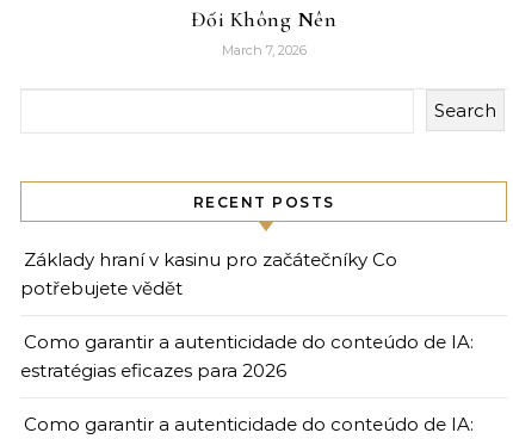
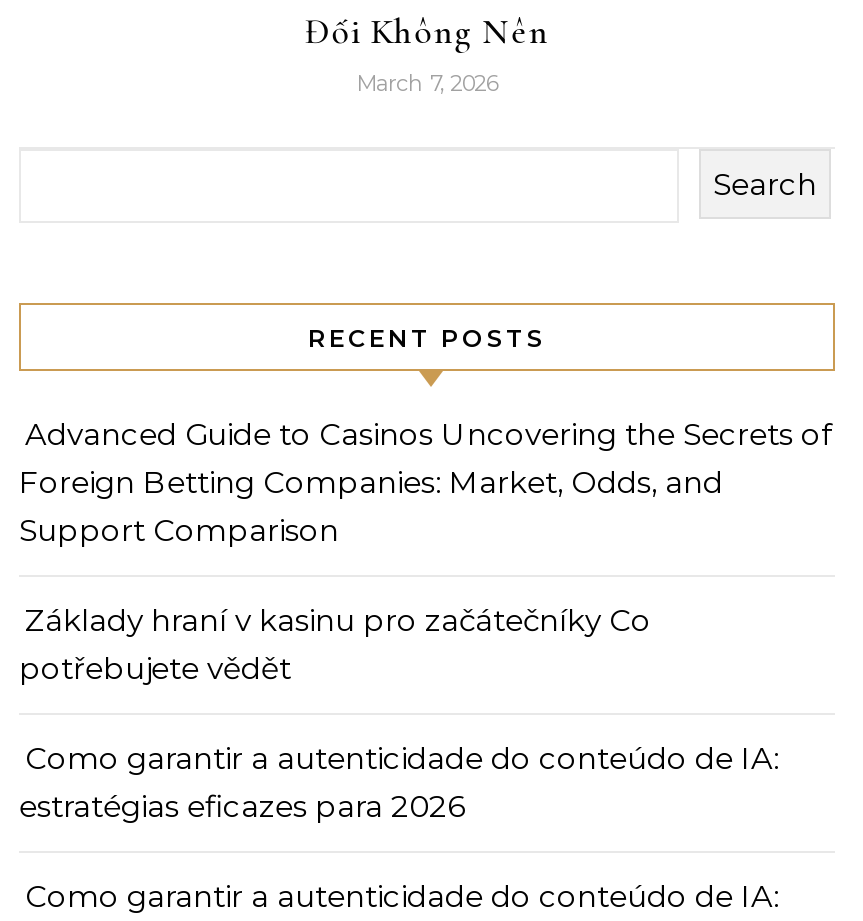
+ Advanced Guide to Casinos Uncovering the Secrets of
+ Foreign Betting Companies: Market, Odds, and
+ Support Comparison
